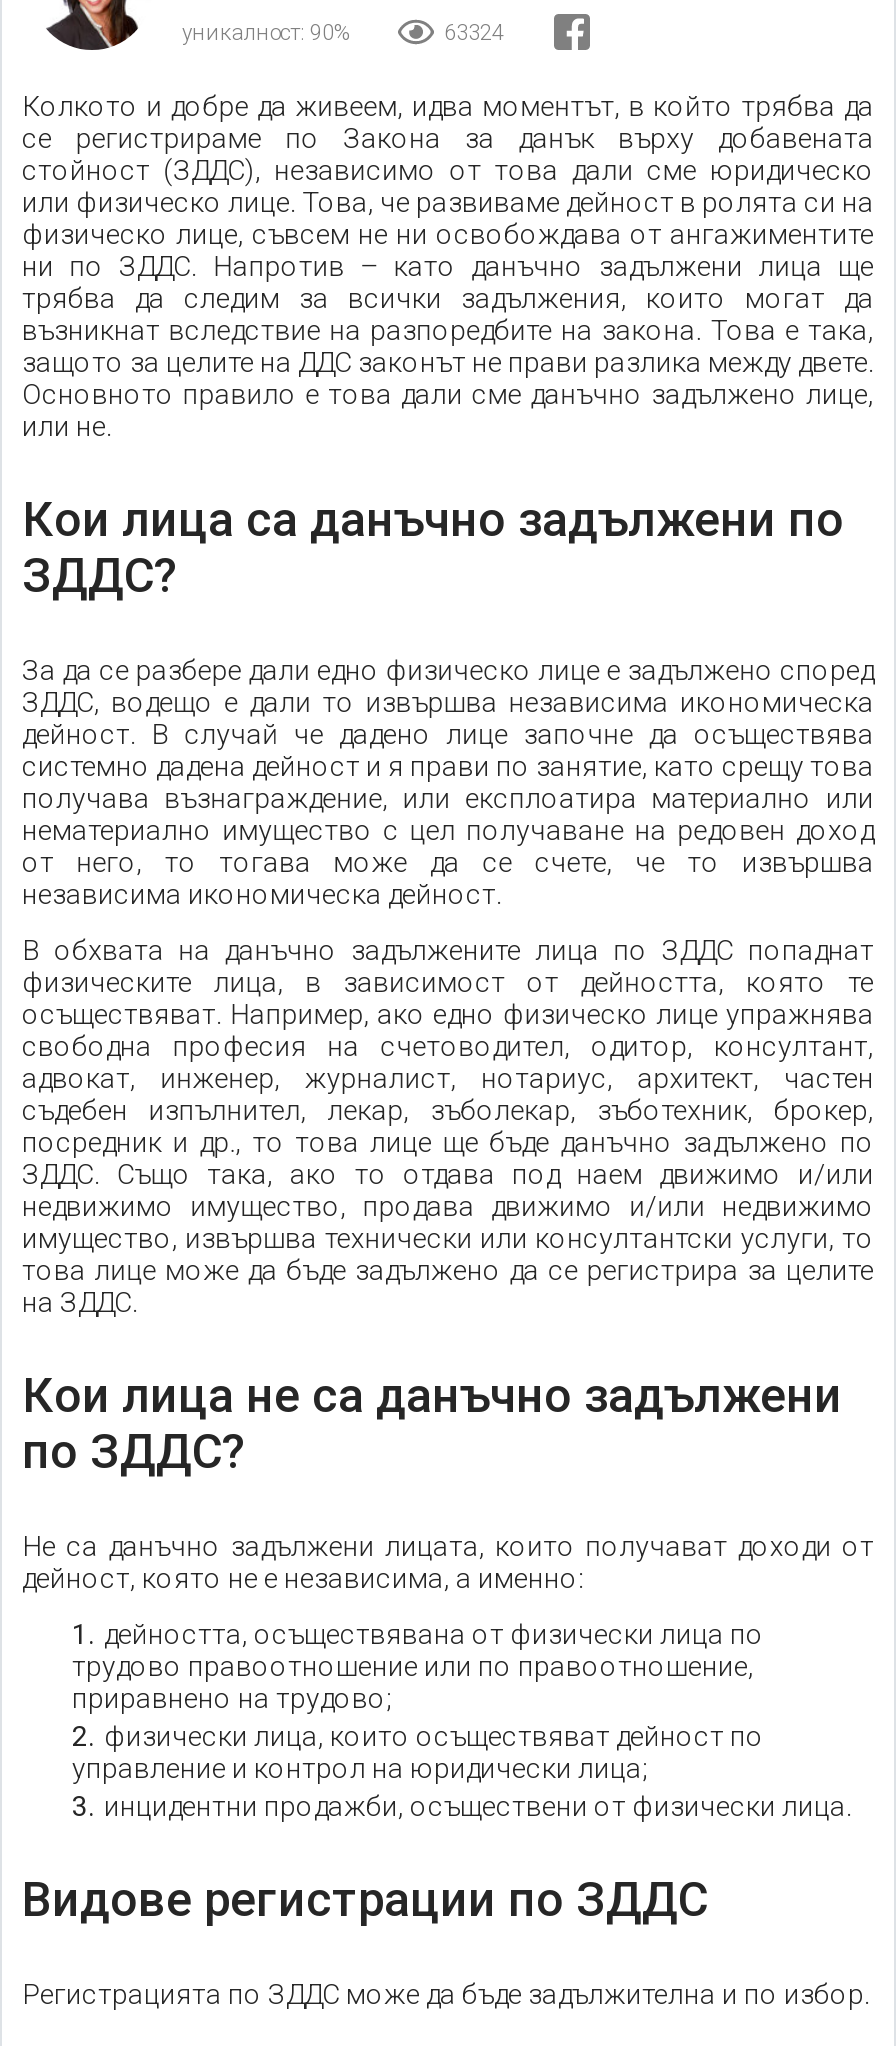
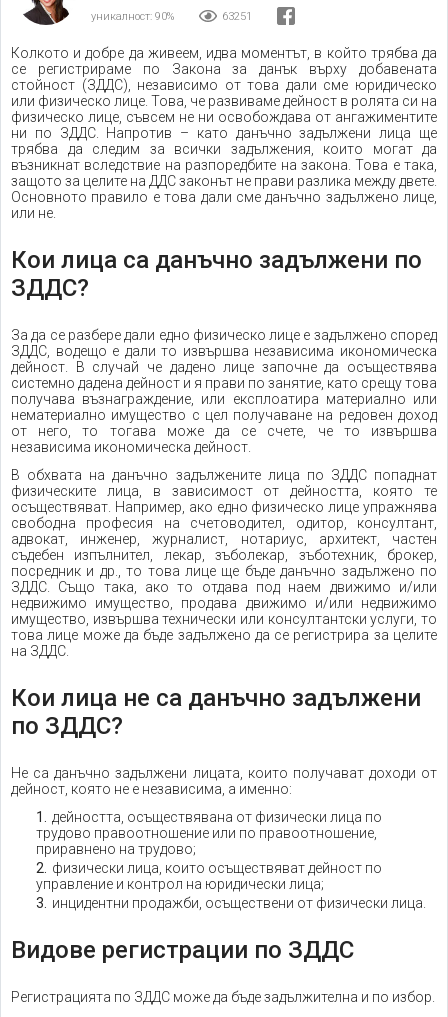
- 63324
+ 63251
